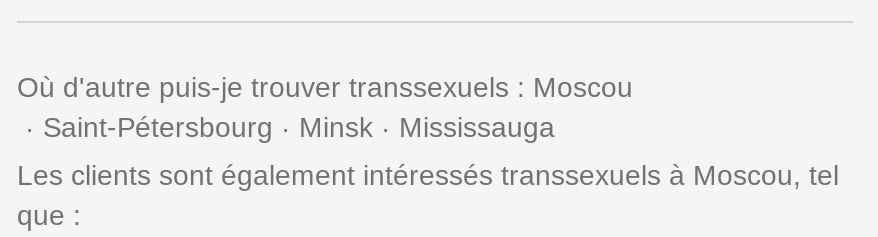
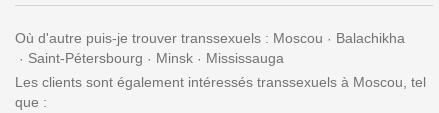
+ Balachikha
